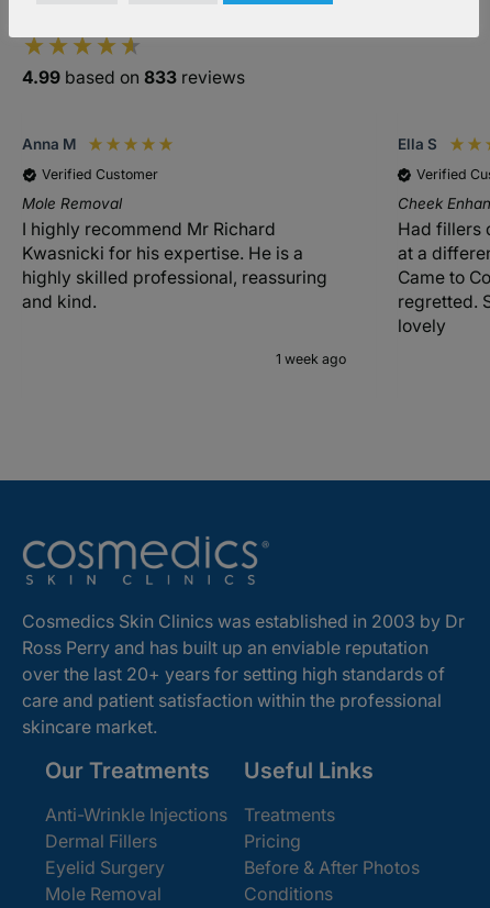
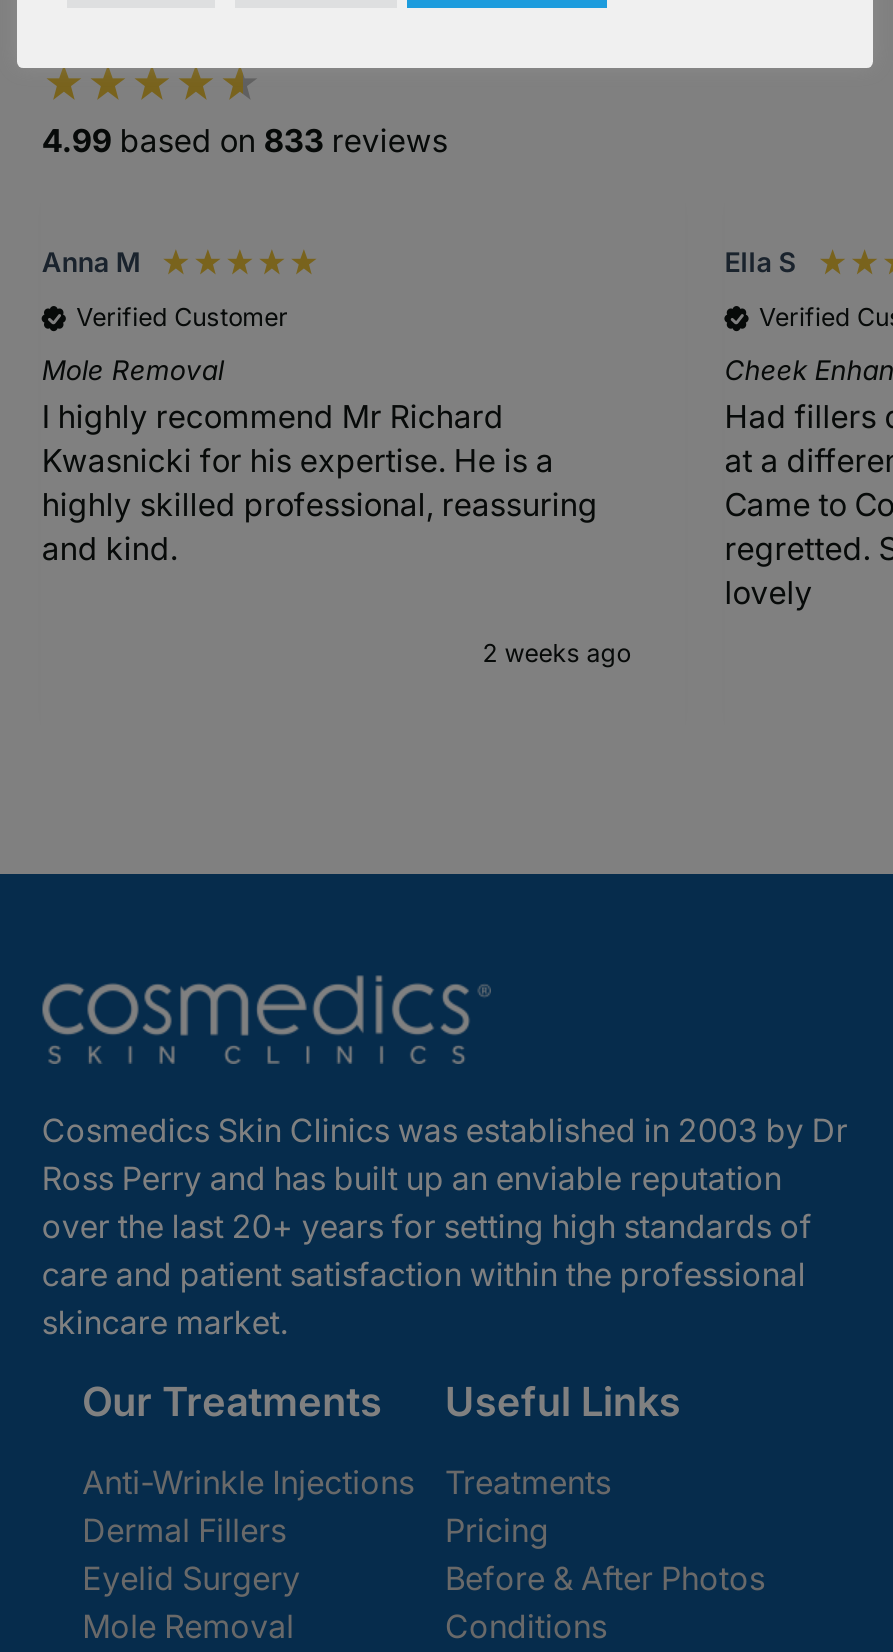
- 1 week ago
+ 2 weeks ago
